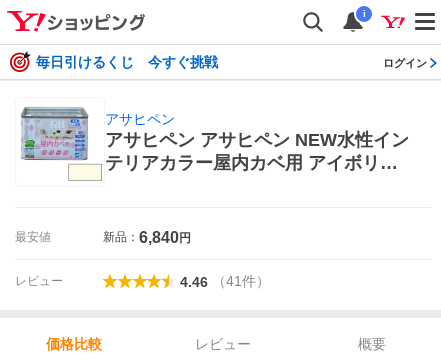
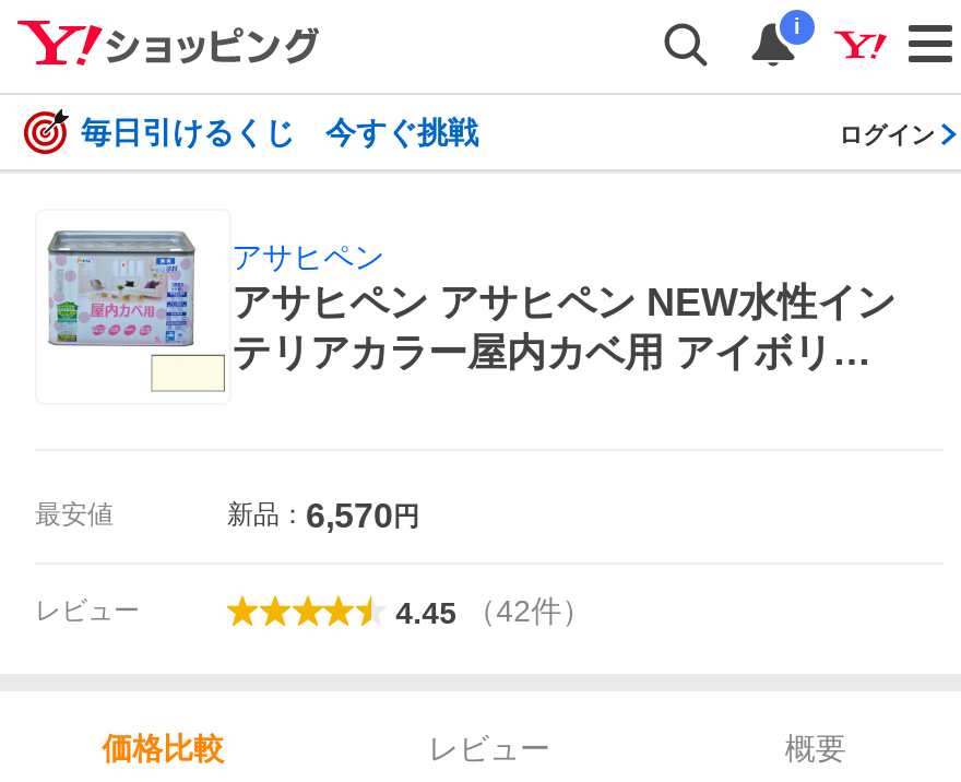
- 新品：6,840円
+ 新品：6,570円

- 4.46 （41件）
+ 4.45 （42件）
